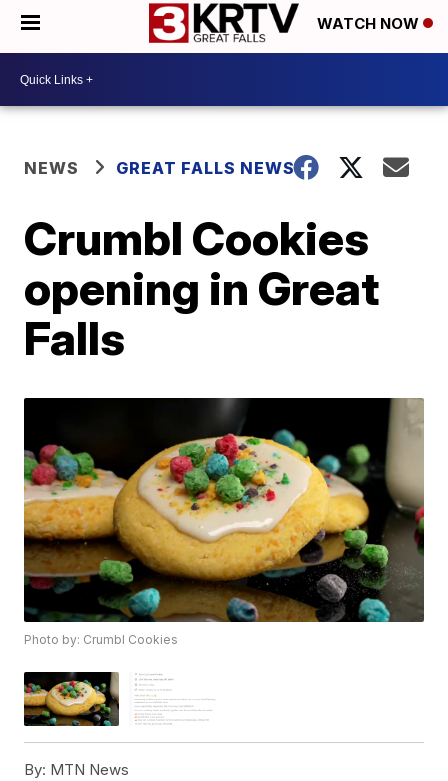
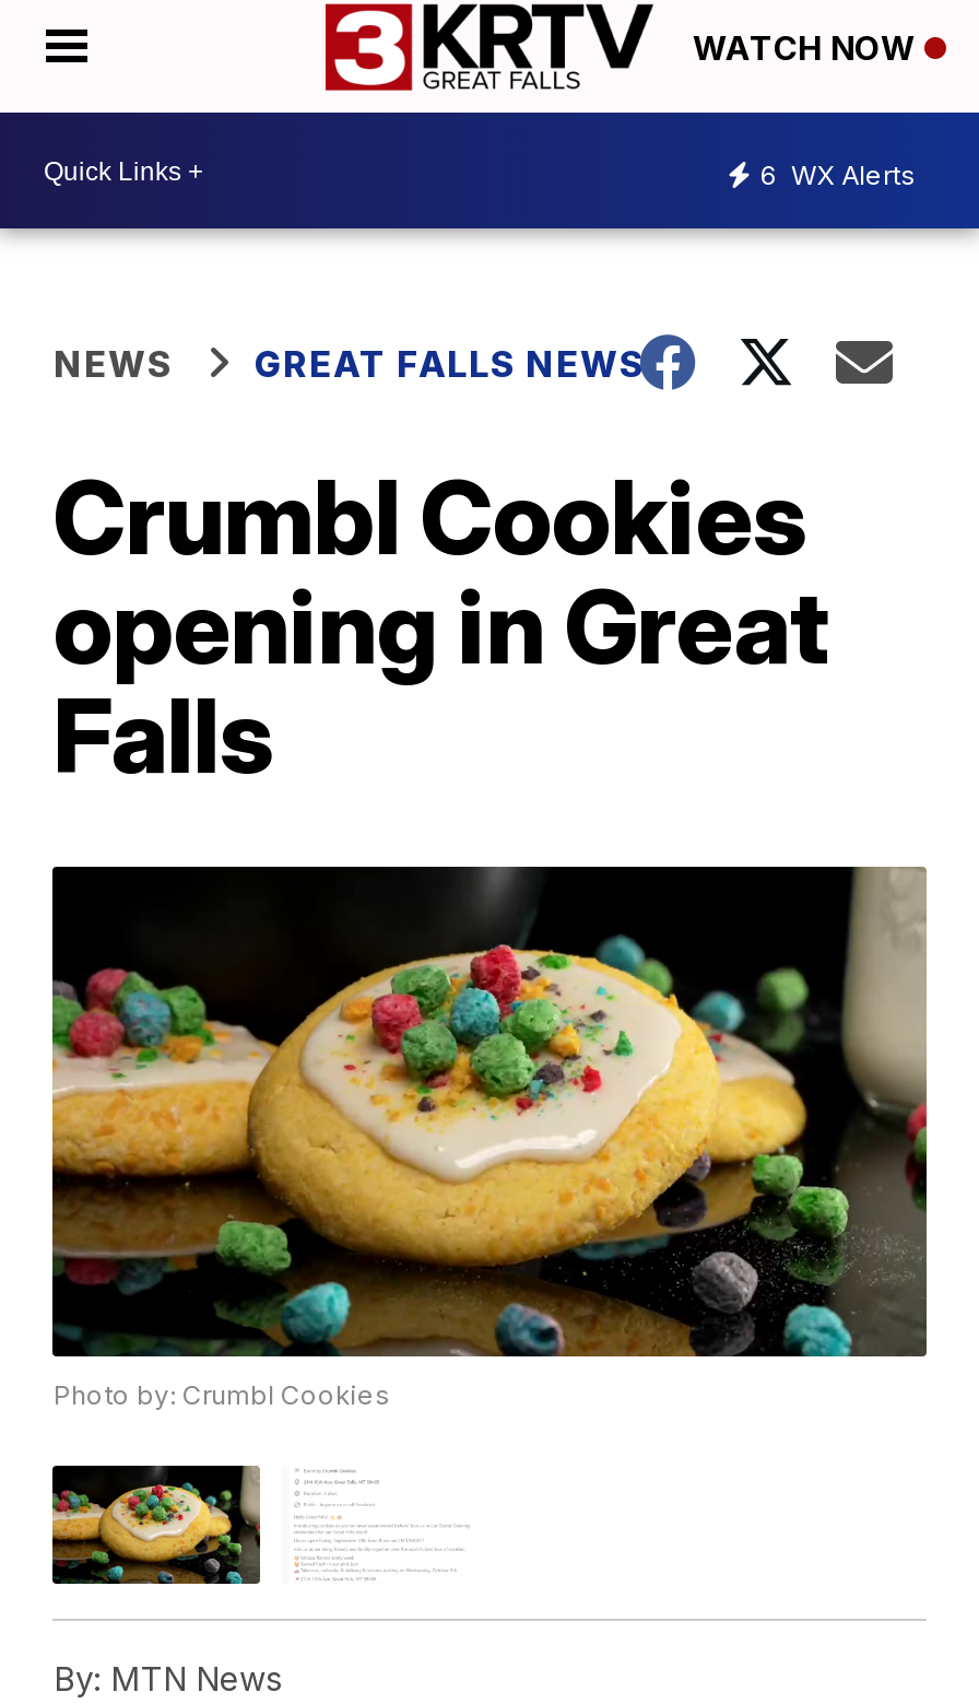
+ 6 WX Alerts
